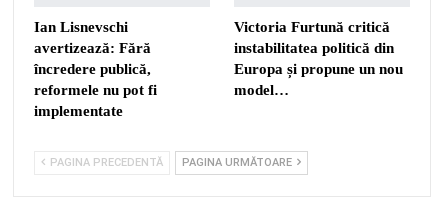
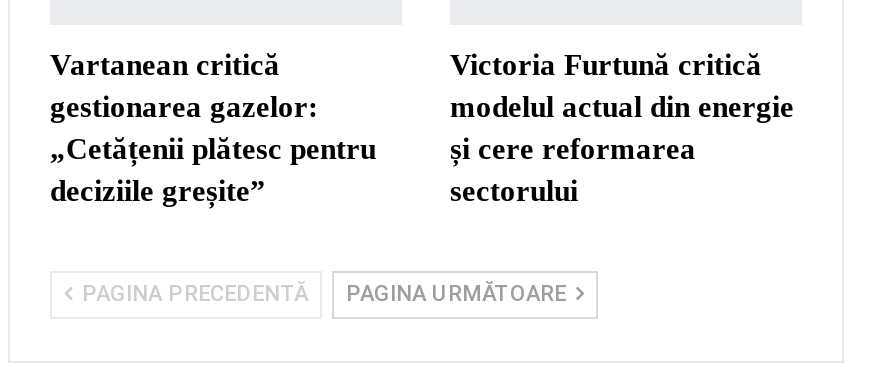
- Ian Lisnevschi
- avertizează: Fără
- încredere publică,
- reformele nu pot fi
- implementate
+ Vartanean critică
+ gestionarea gazelor:
+ „Cetățenii plătesc pentru
+ deciziile greșite”

- instabilitatea politică din
- Europa și propune un nou
- model…
+ modelul actual din energie
+ și cere reformarea
+ sectorului
